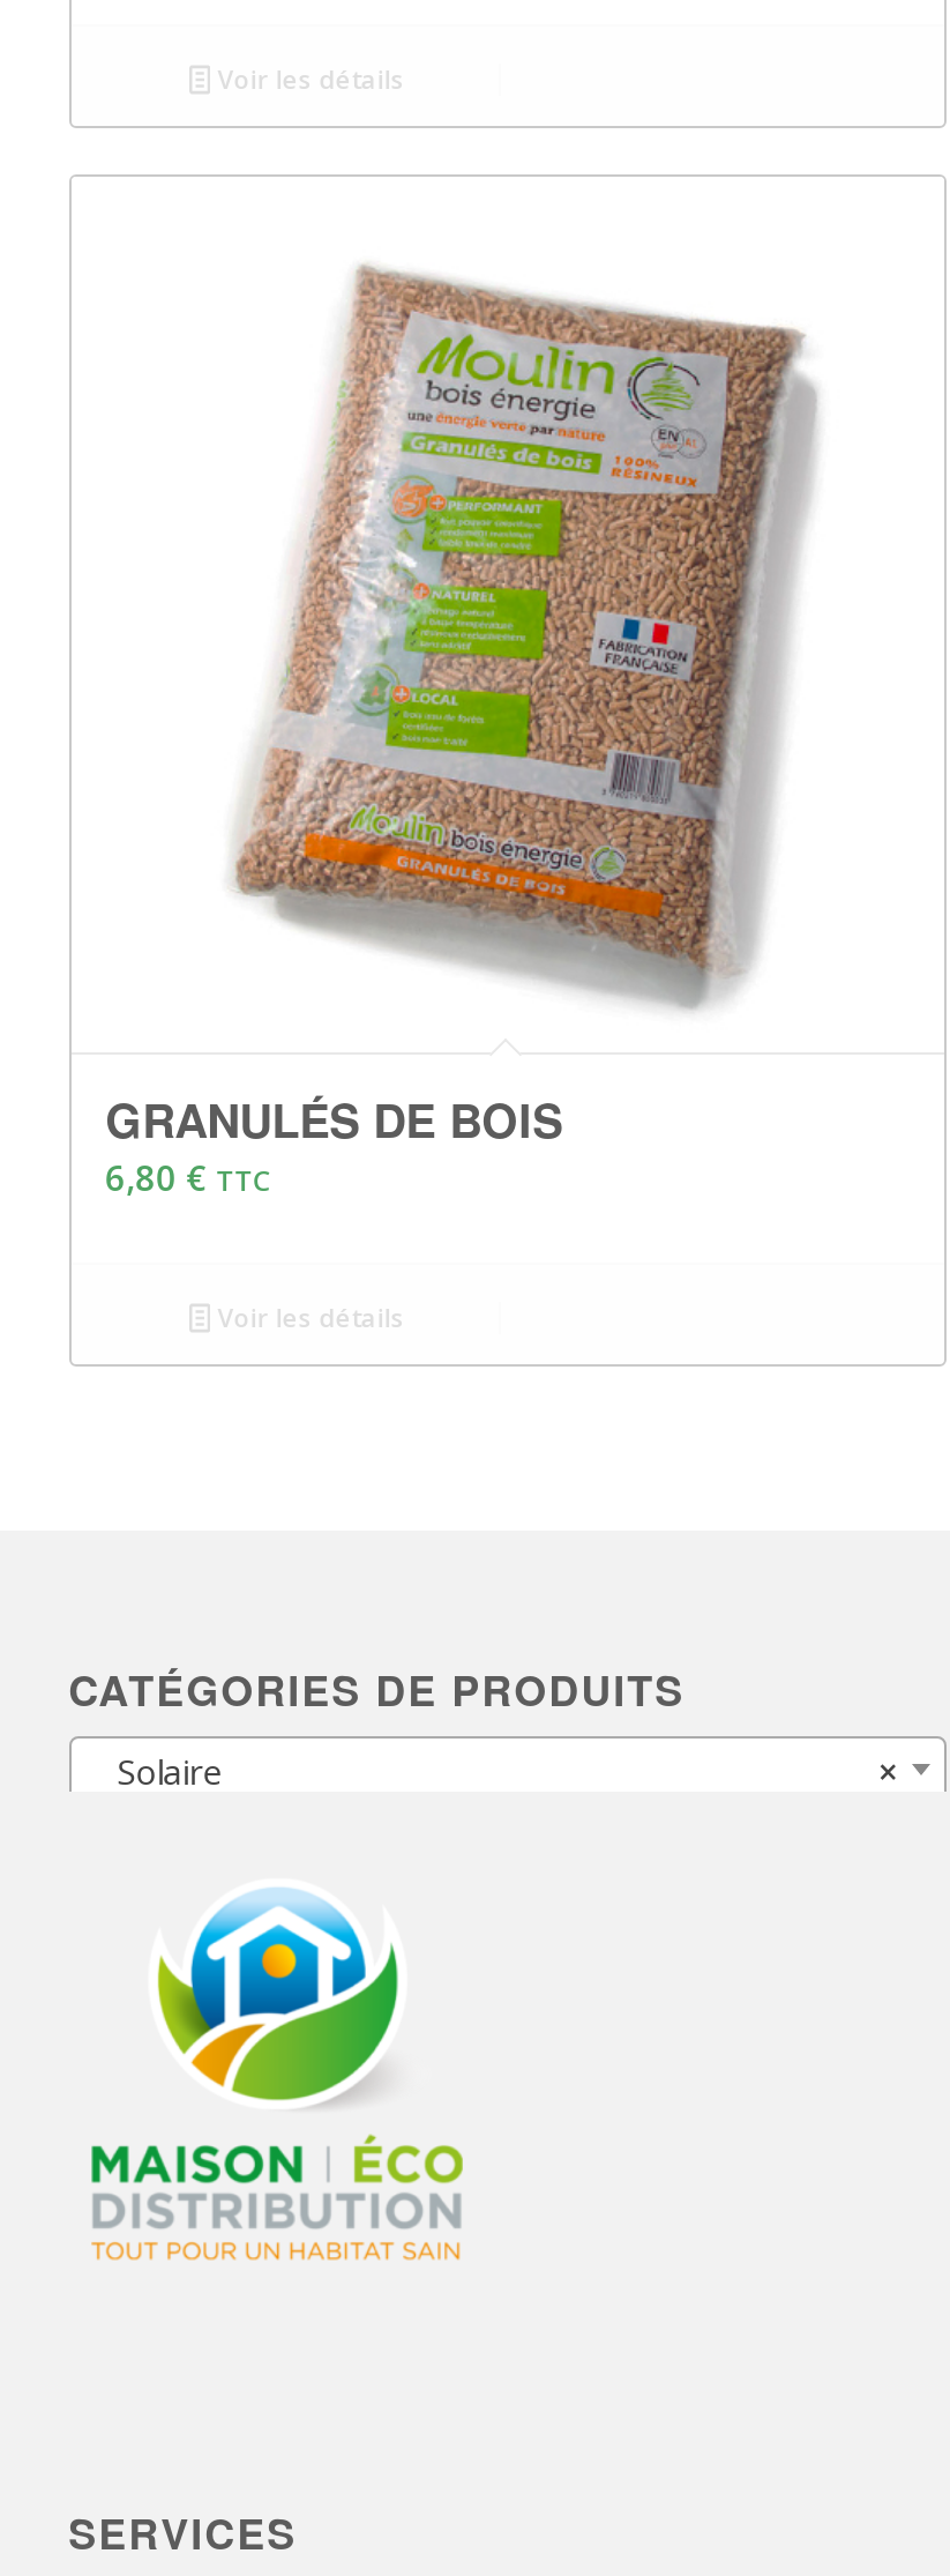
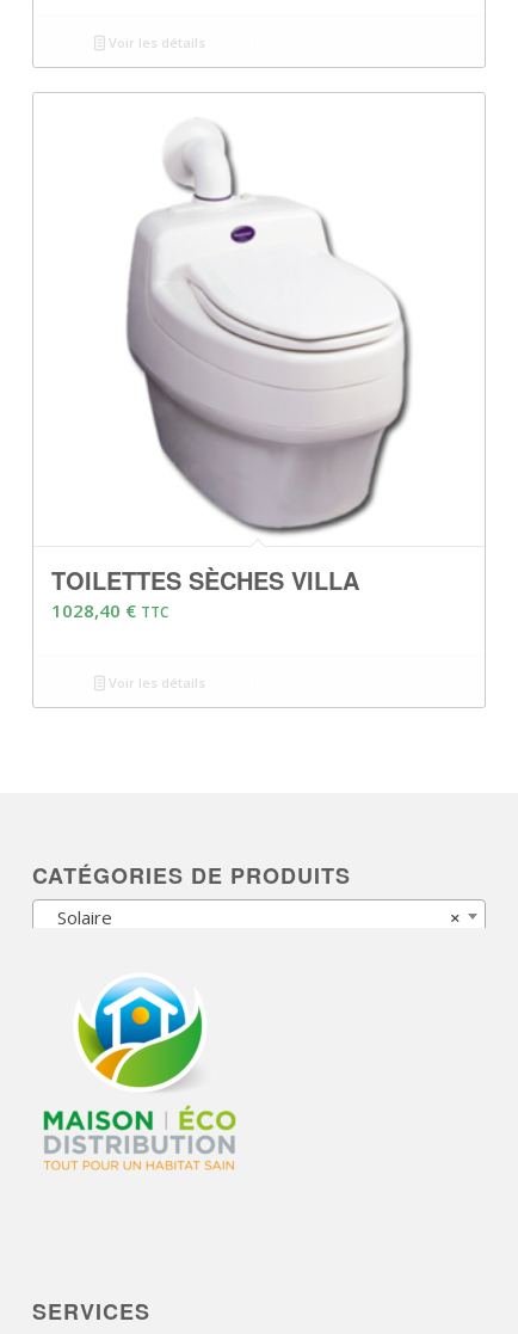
- [image]
- GRANULÉS DE BOIS
- 6,80 € TTC
+ [image]
+ TOILETTES SÈCHES VILLA
+ 1028,40 € TTC
